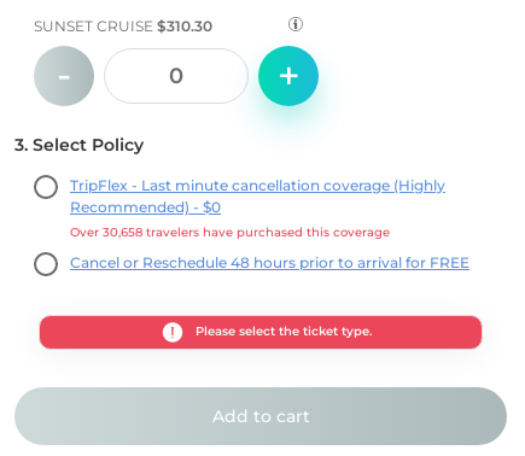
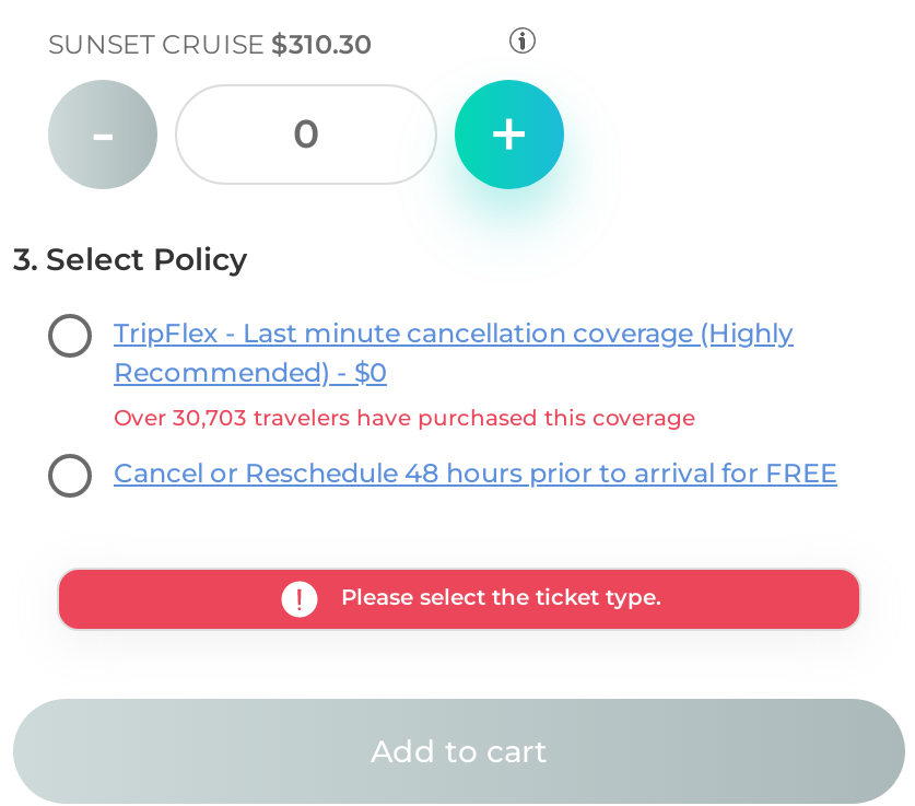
- Over 30,658 travelers have purchased this coverage
+ Over 30,703 travelers have purchased this coverage
